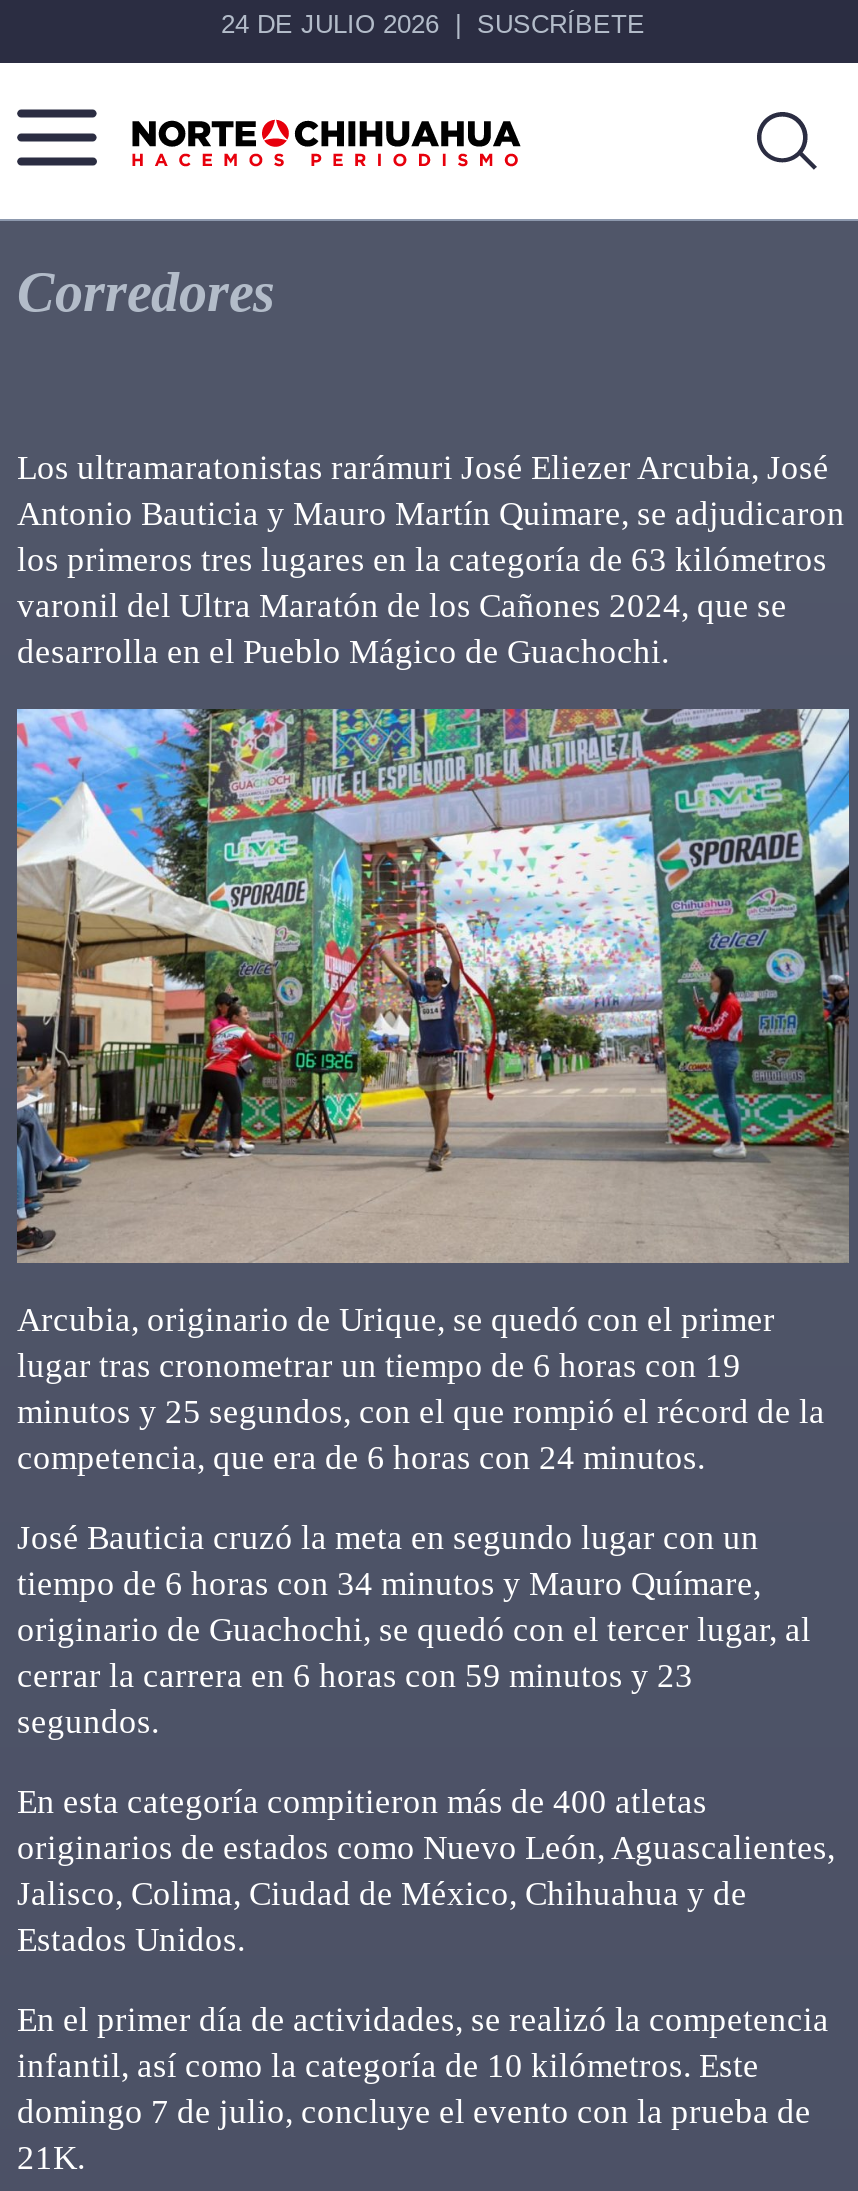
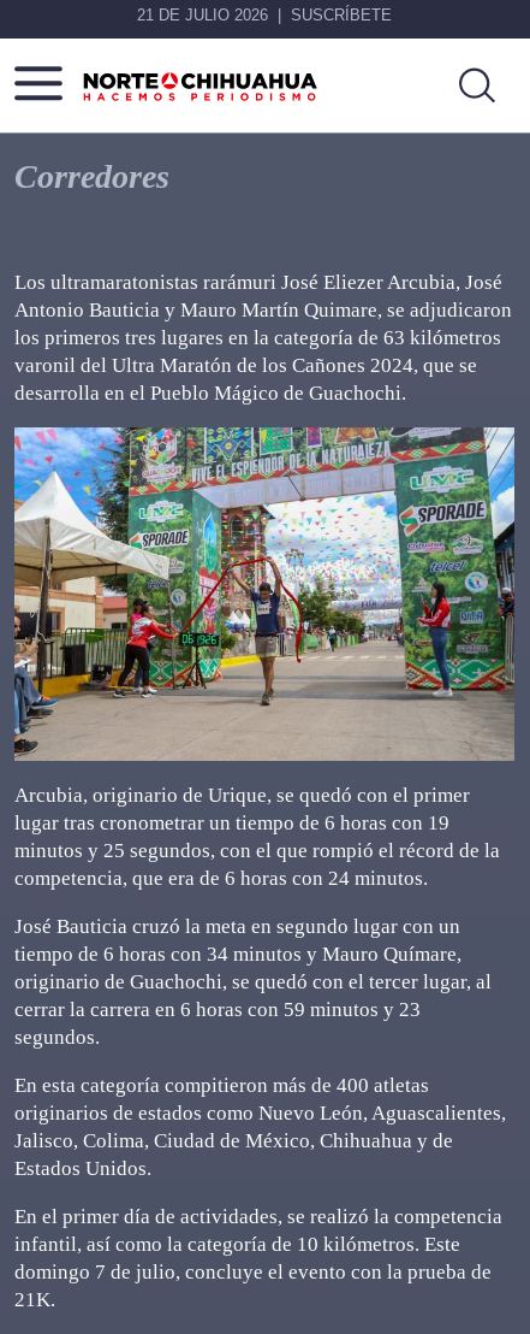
- 24 DE JULIO 2026 SUSCRÍBETE
+ 21 DE JULIO 2026 SUSCRÍBETE
